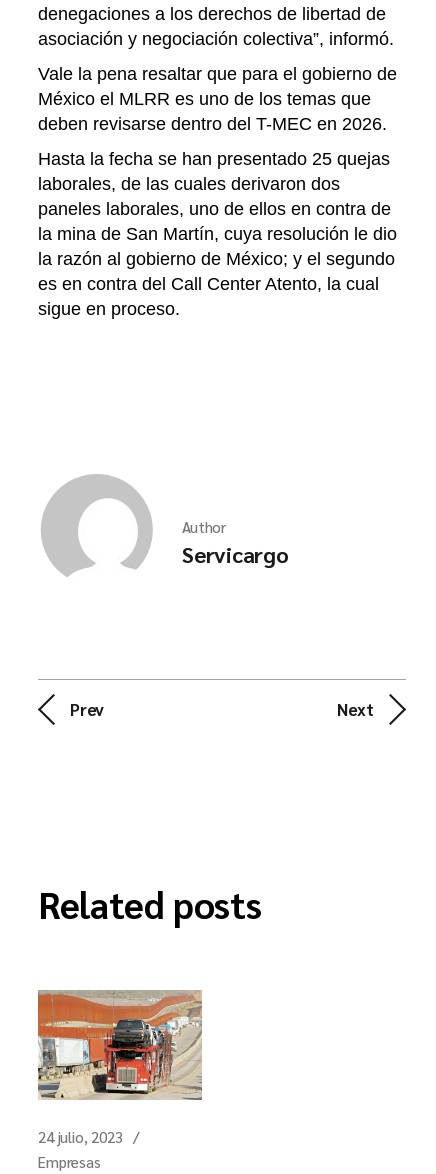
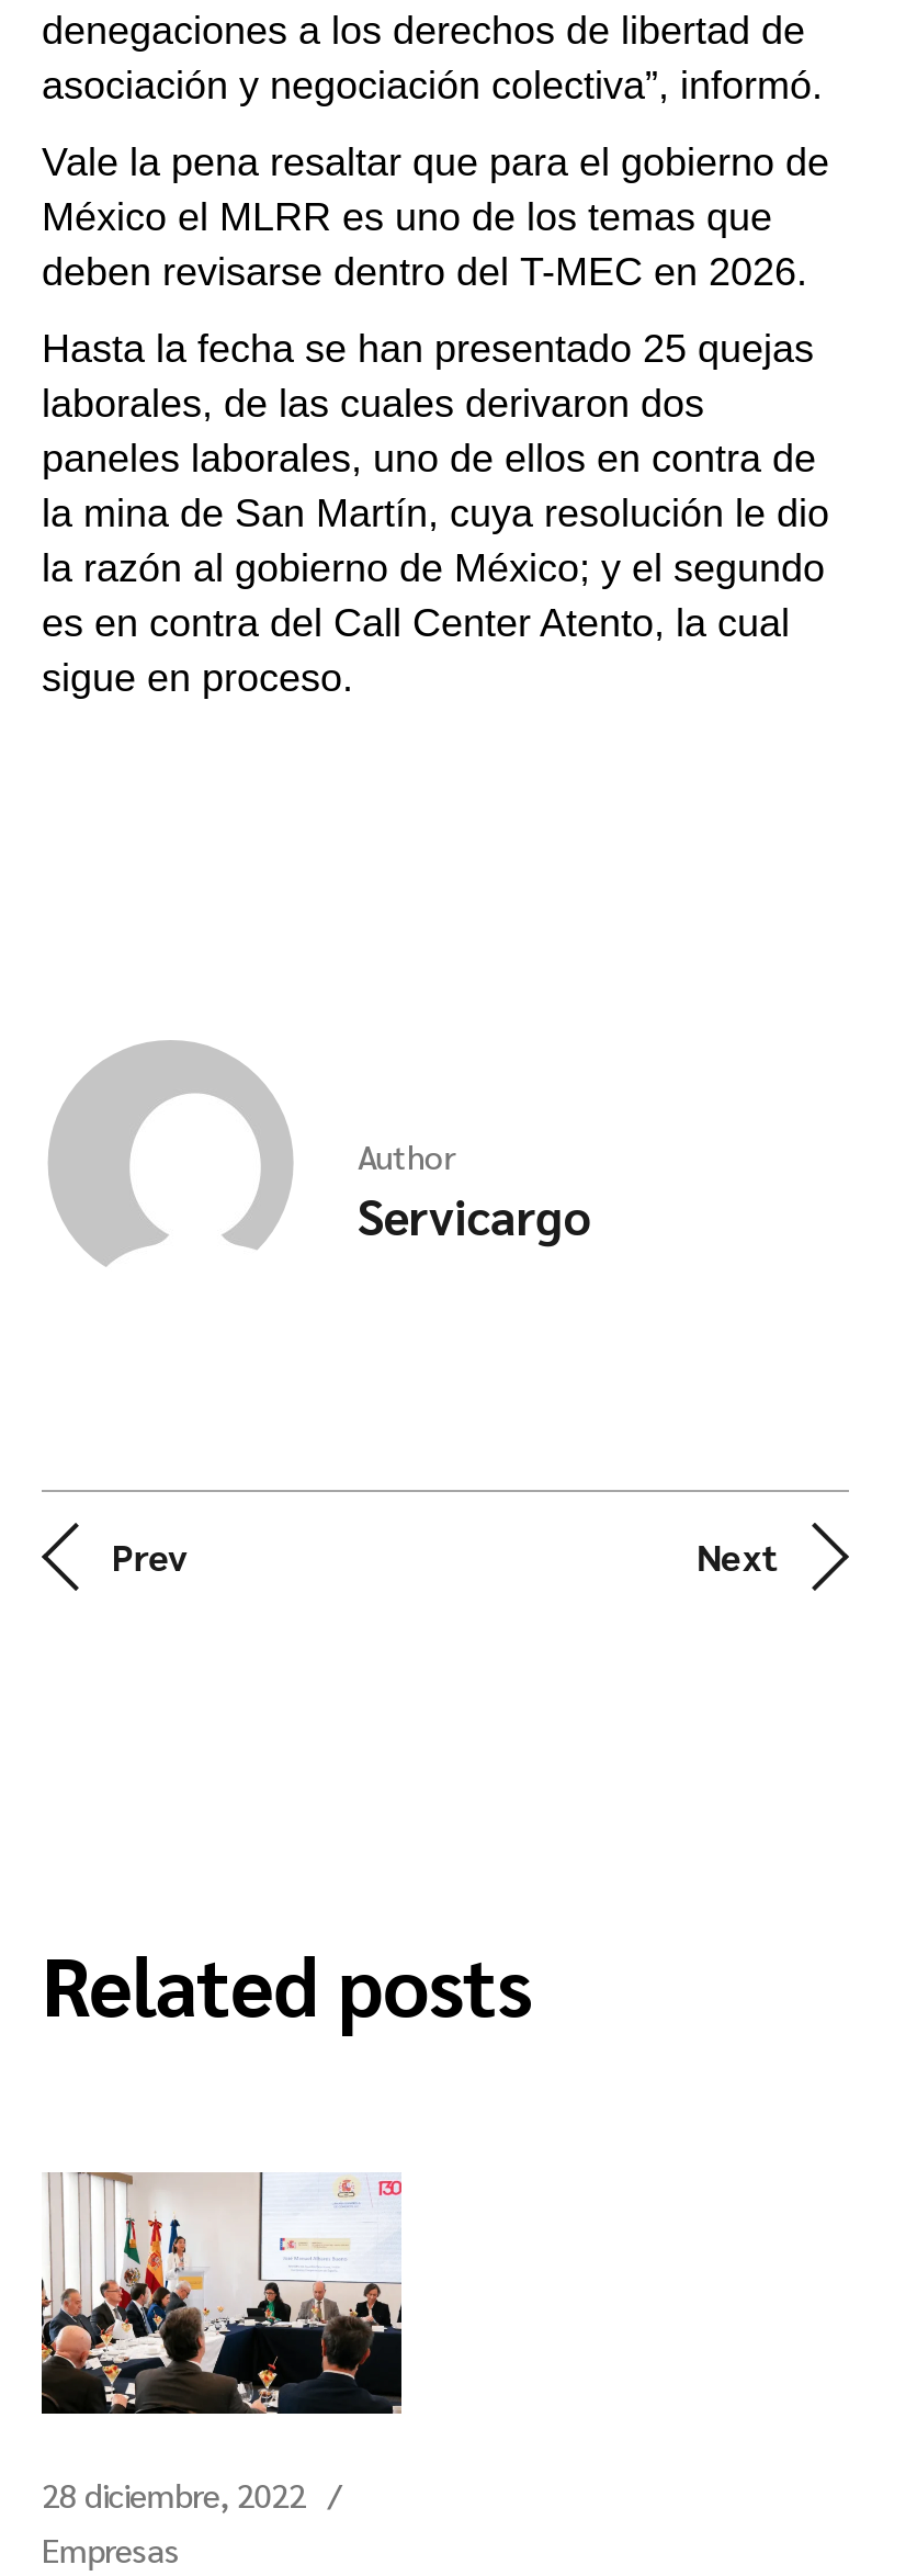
- [image]
- 24 julio, 2023
+ [image]
+ 28 diciembre, 2022
